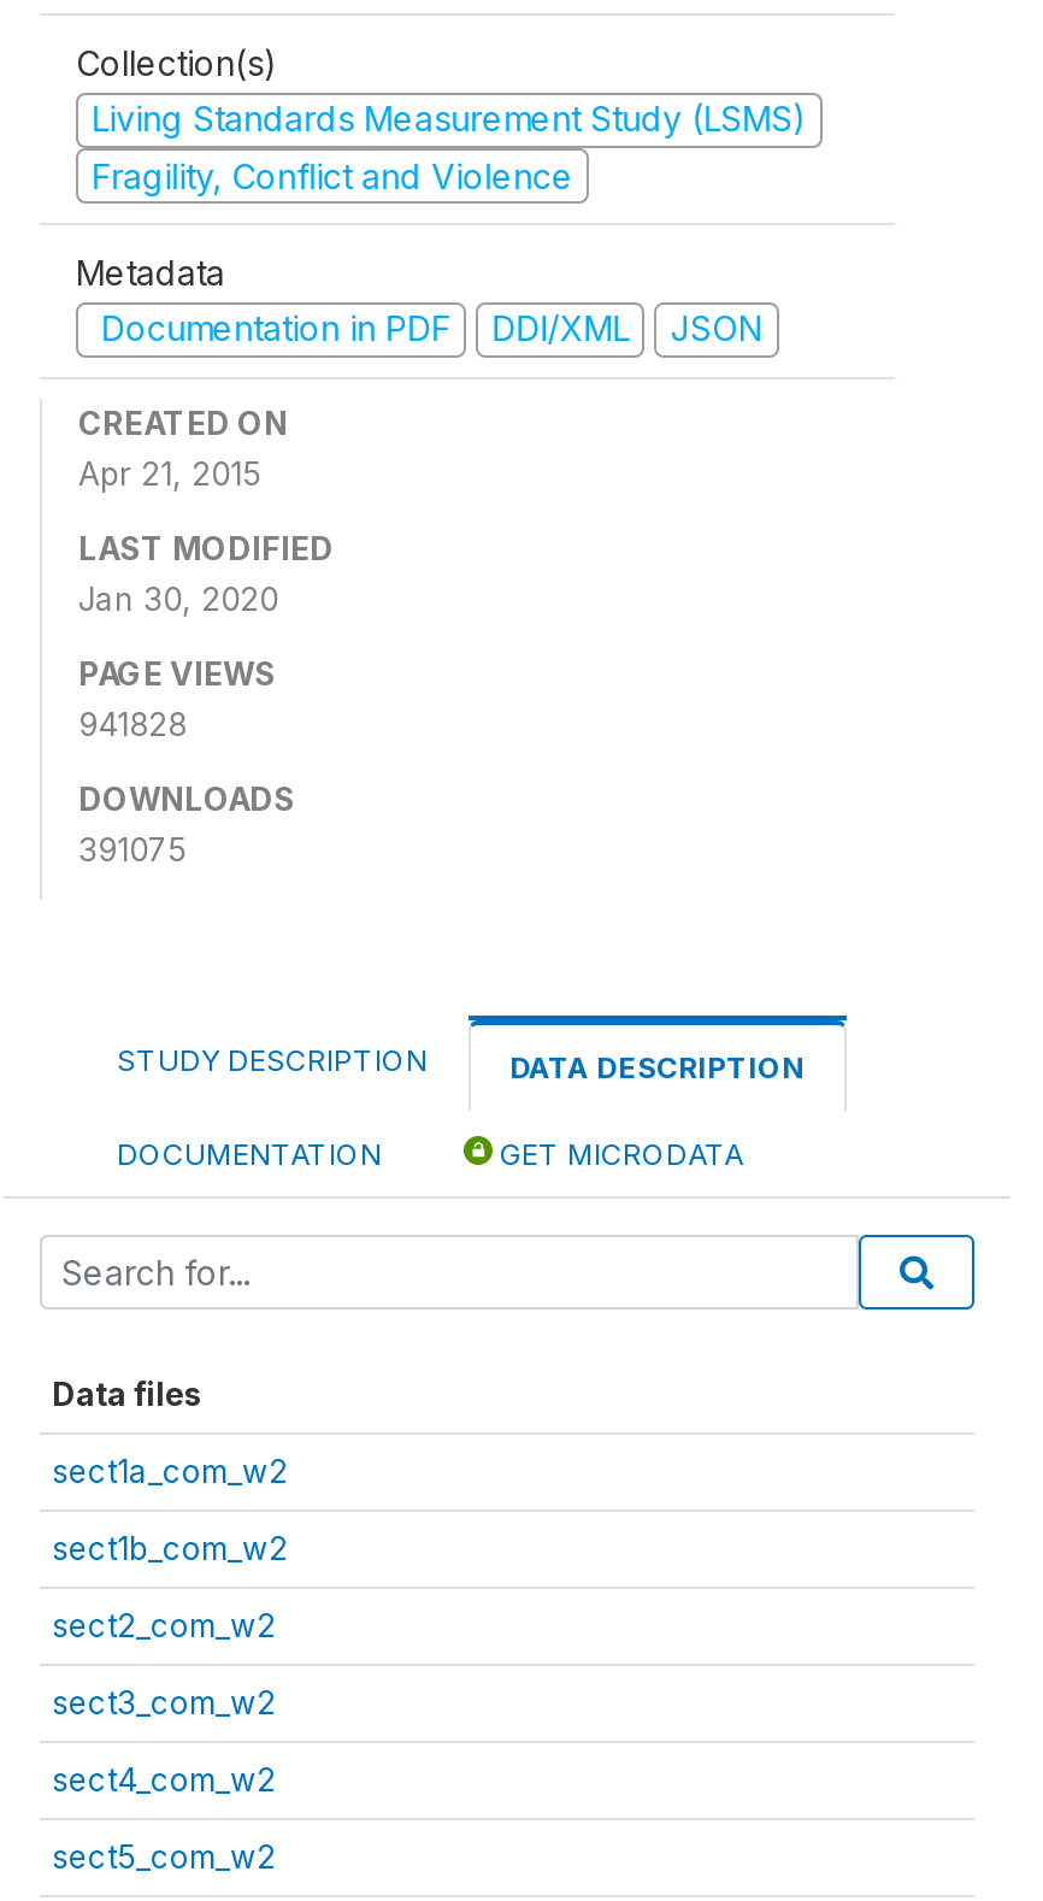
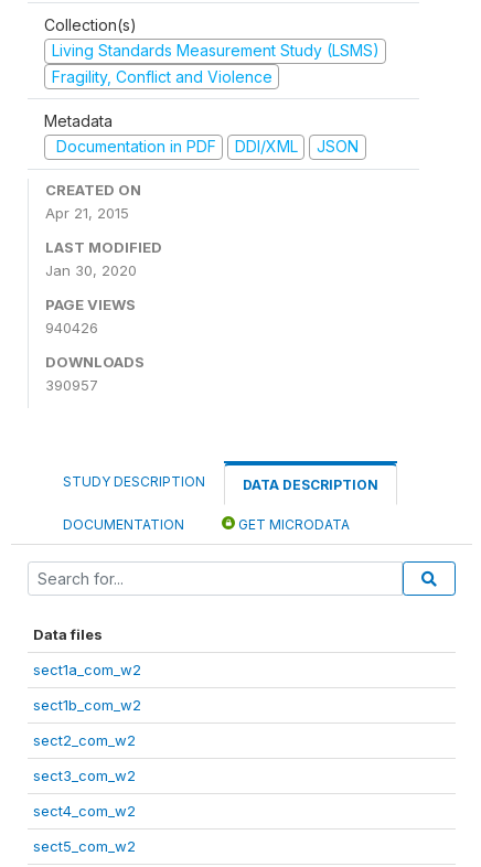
- 941828
+ 940426

- 391075
+ 390957
